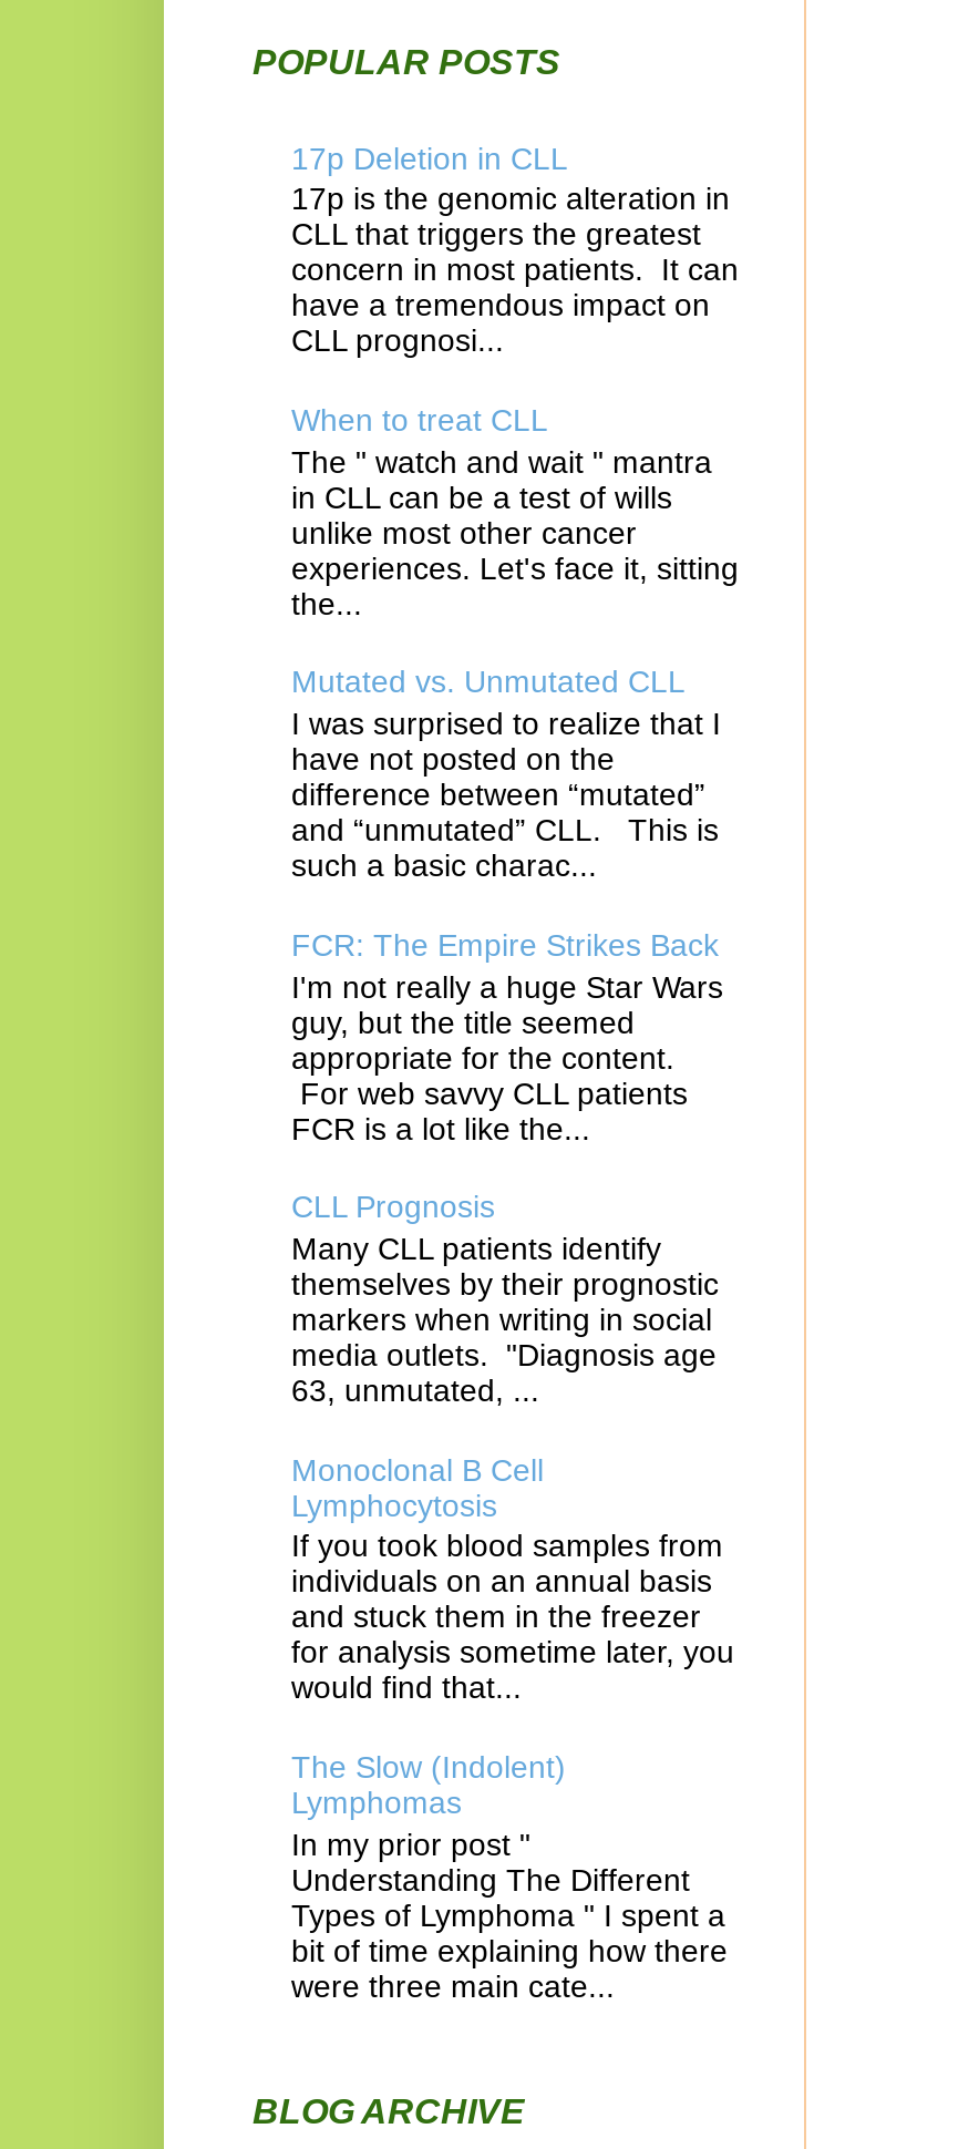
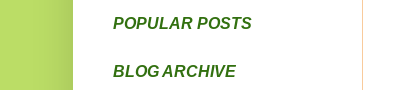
- 17p Deletion in CLL
- 17p is the genomic alteration in
- CLL that triggers the greatest
- concern in most patients. It can
- have a tremendous impact on
- CLL prognosi...
- When to treat CLL
- The " watch and wait " mantra
- in CLL can be a test of wills
- unlike most other cancer
- experiences. Let's face it, sitting
- the...
- Mutated vs. Unmutated CLL
- I was surprised to realize that I
- have not posted on the
- difference between “mutated”
- and “unmutated” CLL. This is
- such a basic charac...
- FCR: The Empire Strikes Back
- I'm not really a huge Star Wars
- guy, but the title seemed
- appropriate for the content.
- For web savvy CLL patients
- FCR is a lot like the...
- CLL Prognosis
- Many CLL patients identify
- themselves by their prognostic
- markers when writing in social
- media outlets. "Diagnosis age
- 63, unmutated, ...
- Monoclonal B Cell
- Lymphocytosis
- If you took blood samples from
- individuals on an annual basis
- and stuck them in the freezer
- for analysis sometime later, you
- would find that...
- The Slow (Indolent)
- Lymphomas
- In my prior post "
- Understanding The Different
- Types of Lymphoma " I spent a
- bit of time explaining how there
- were three main cate...
